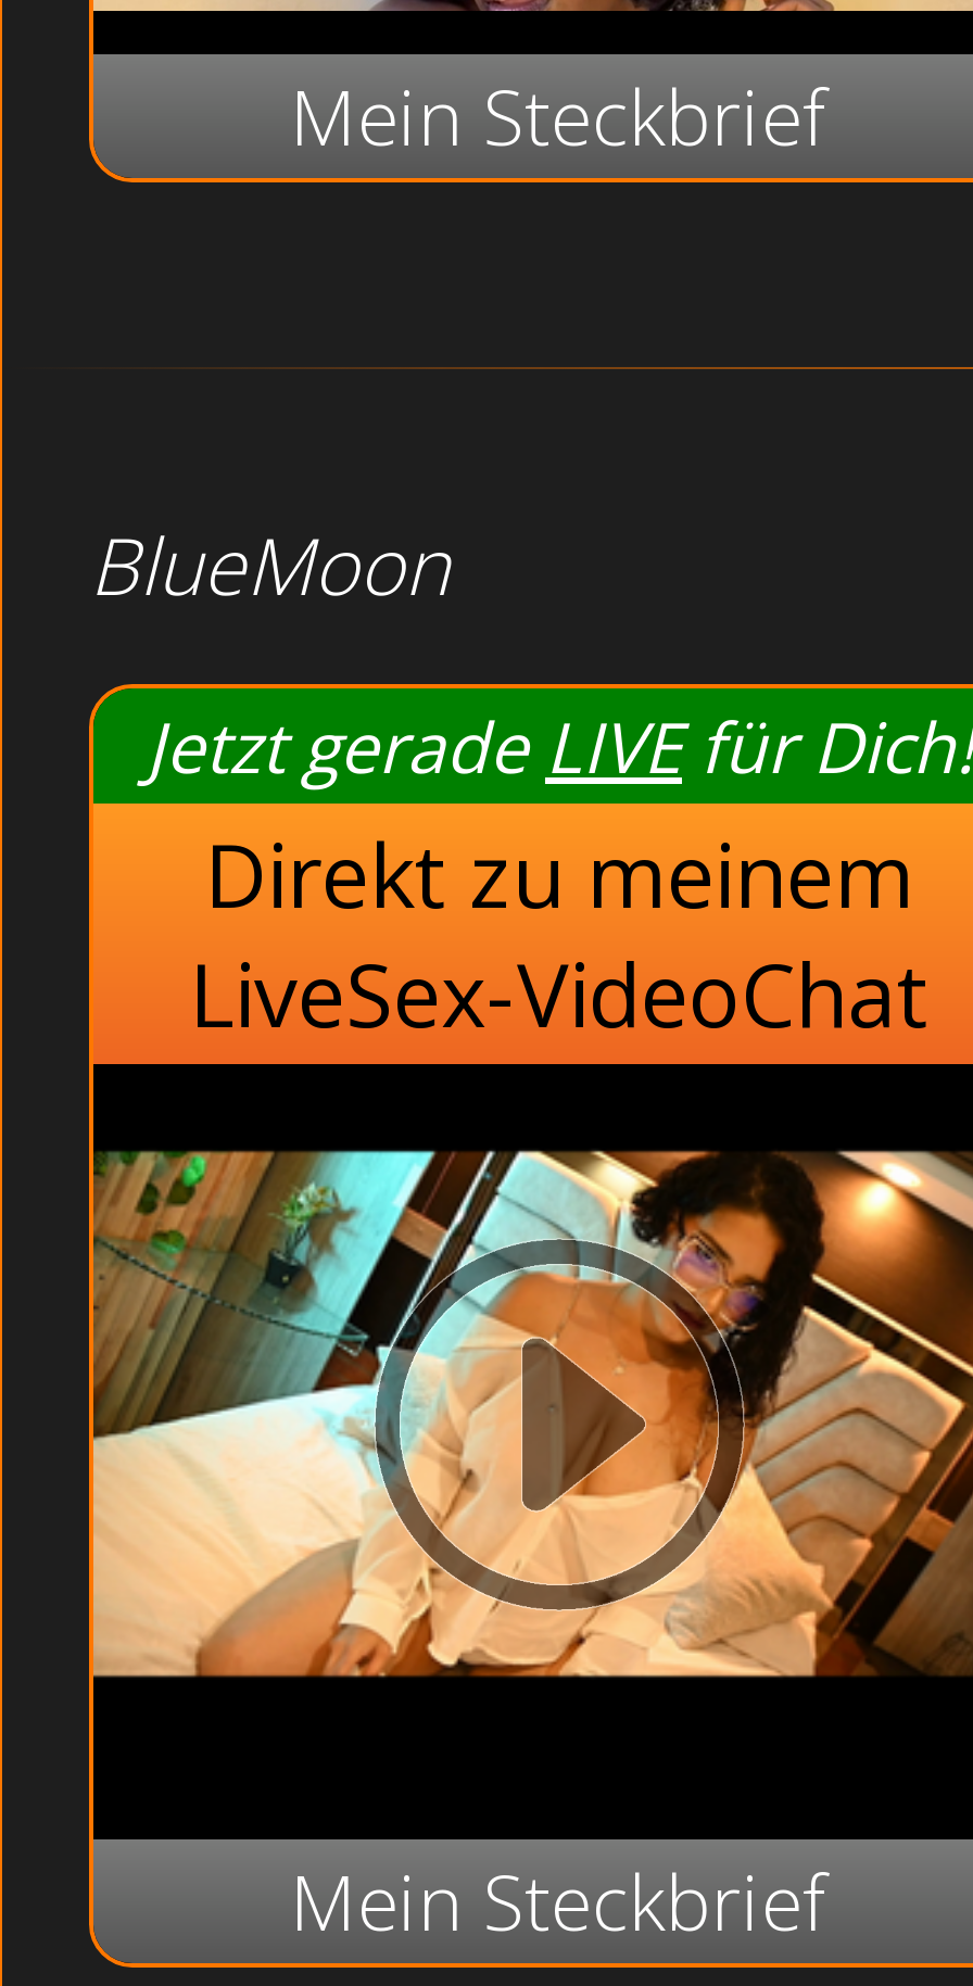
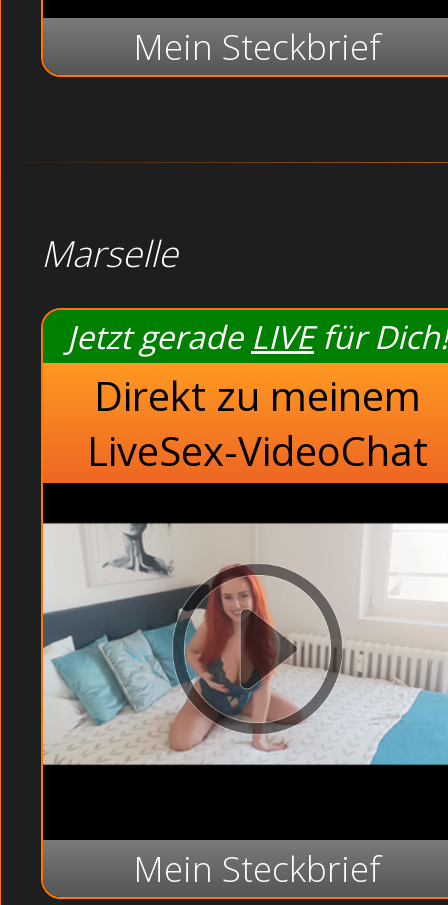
- BlueMoon
+ Marselle

- [image]
+ [image]
